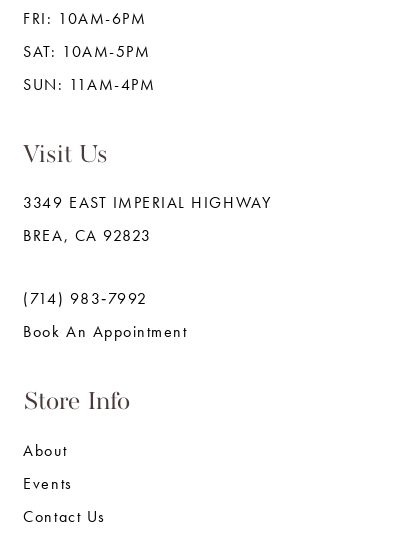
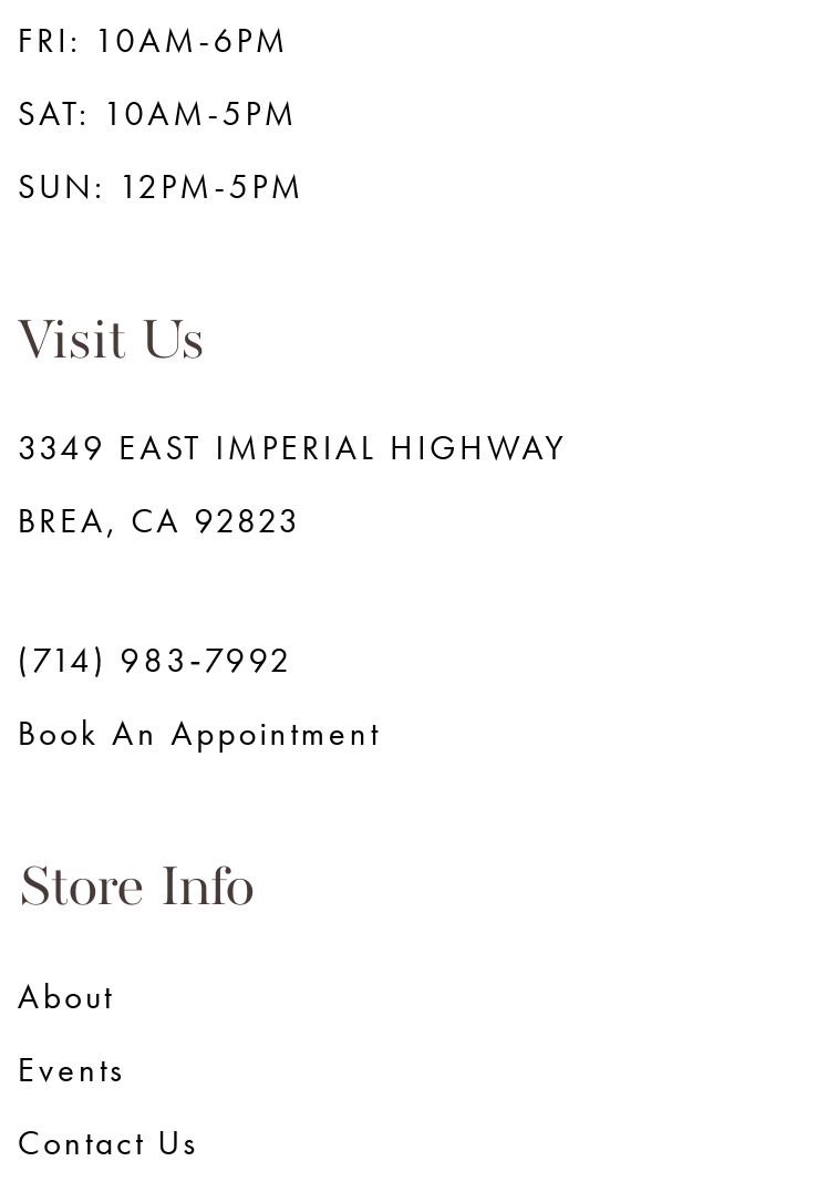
- SUN: 11AM-4PM
+ SUN: 12PM-5PM
